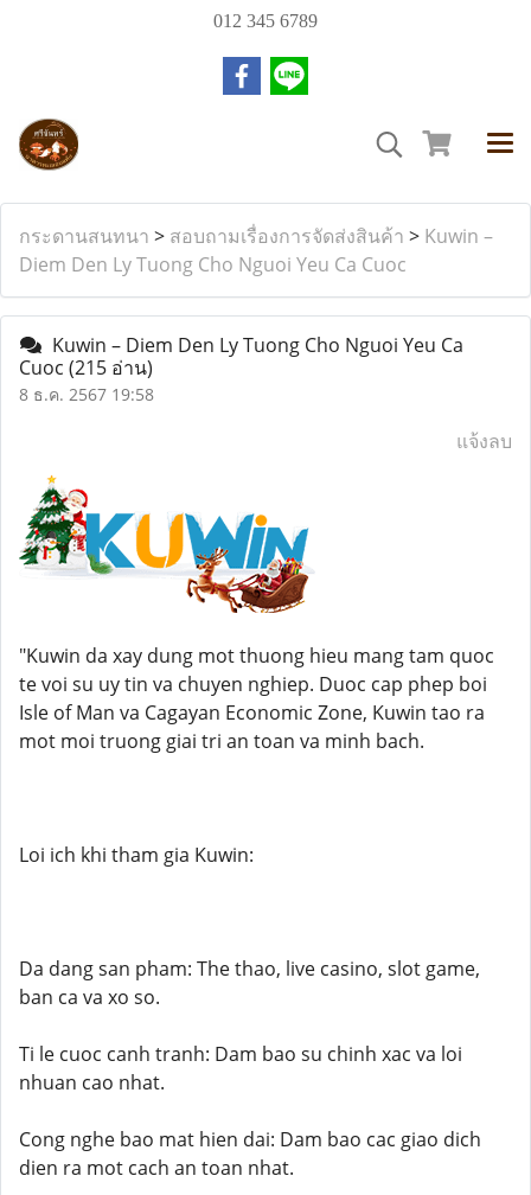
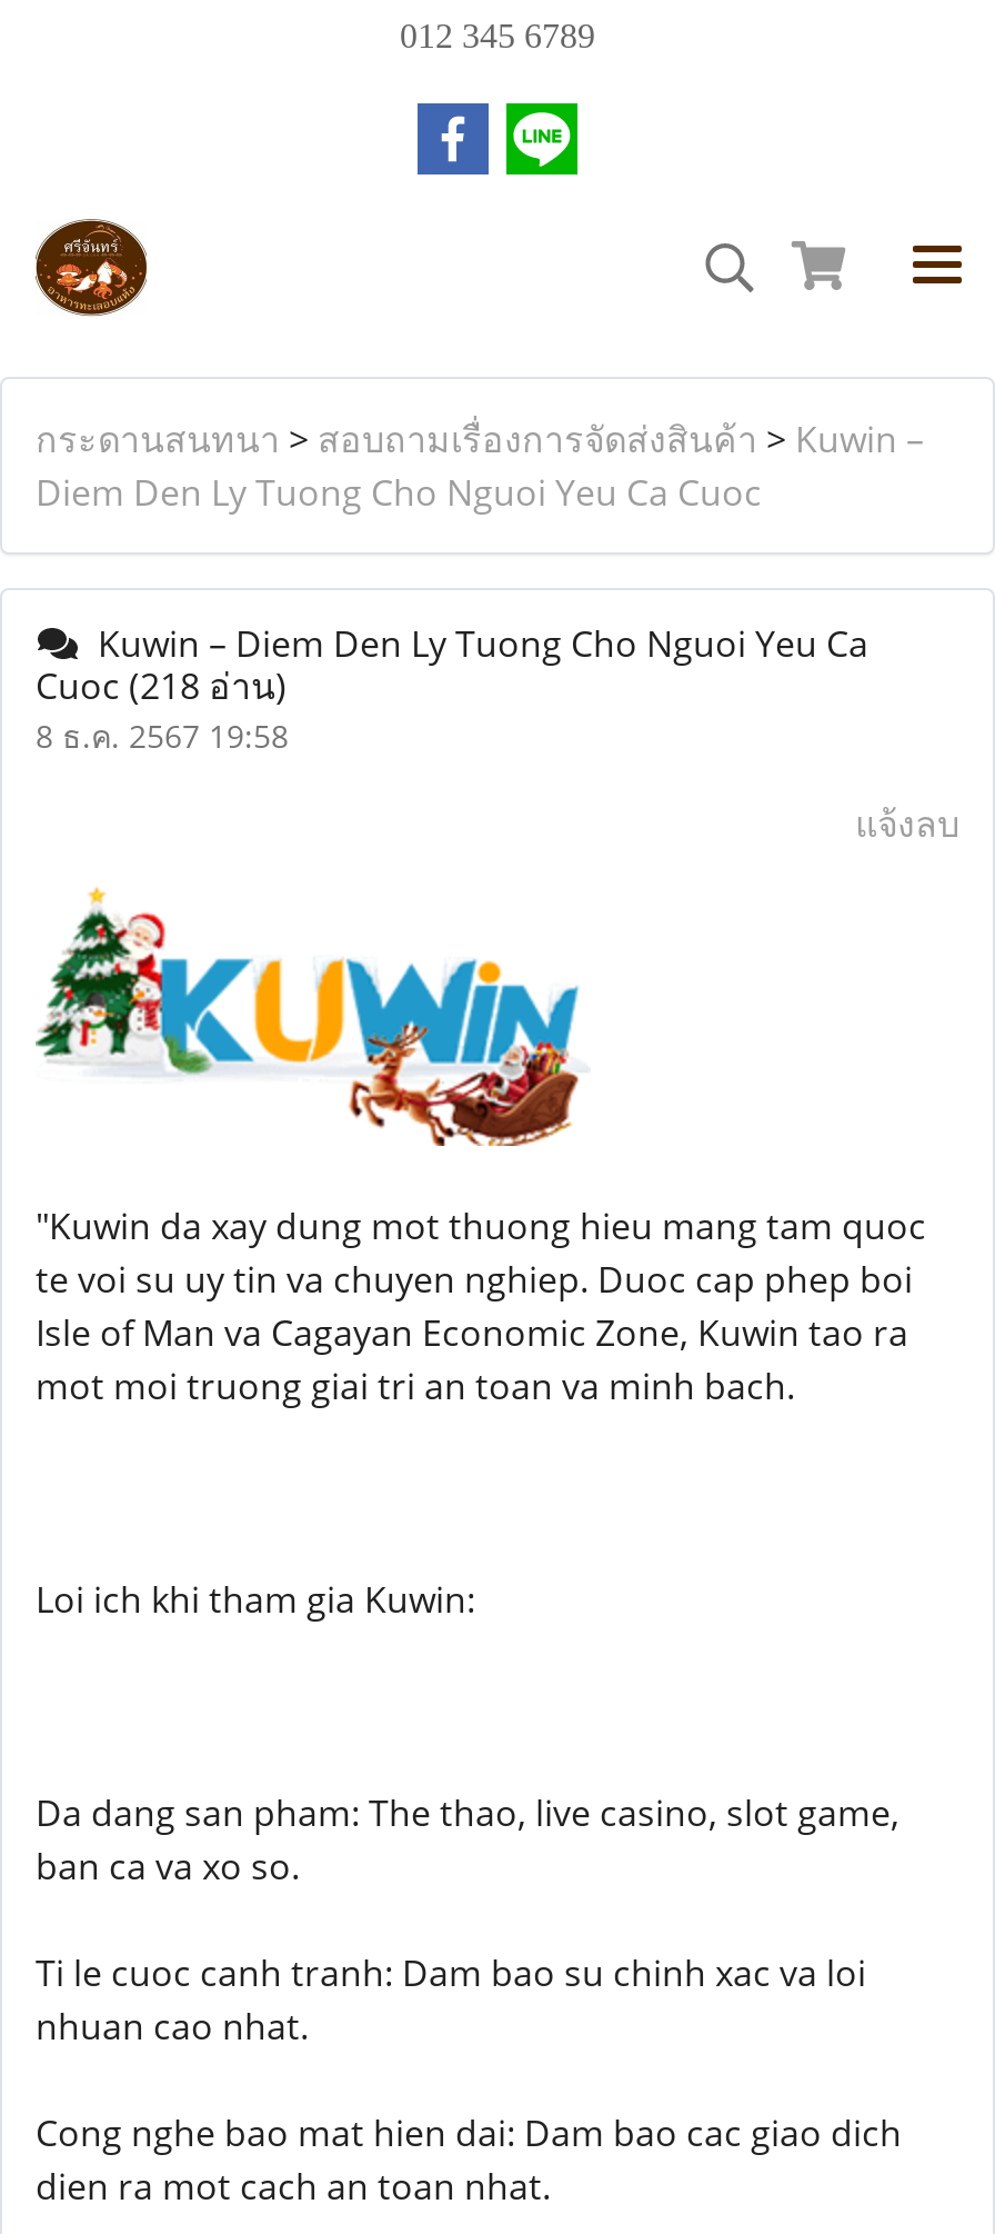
- Cuoc (215 อ่าน)
+ Cuoc (218 อ่าน)
